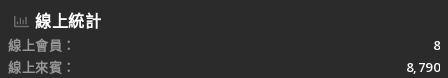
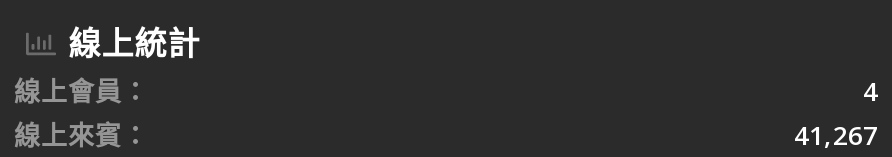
- 8
+ 4

- 8,790
+ 41,267
